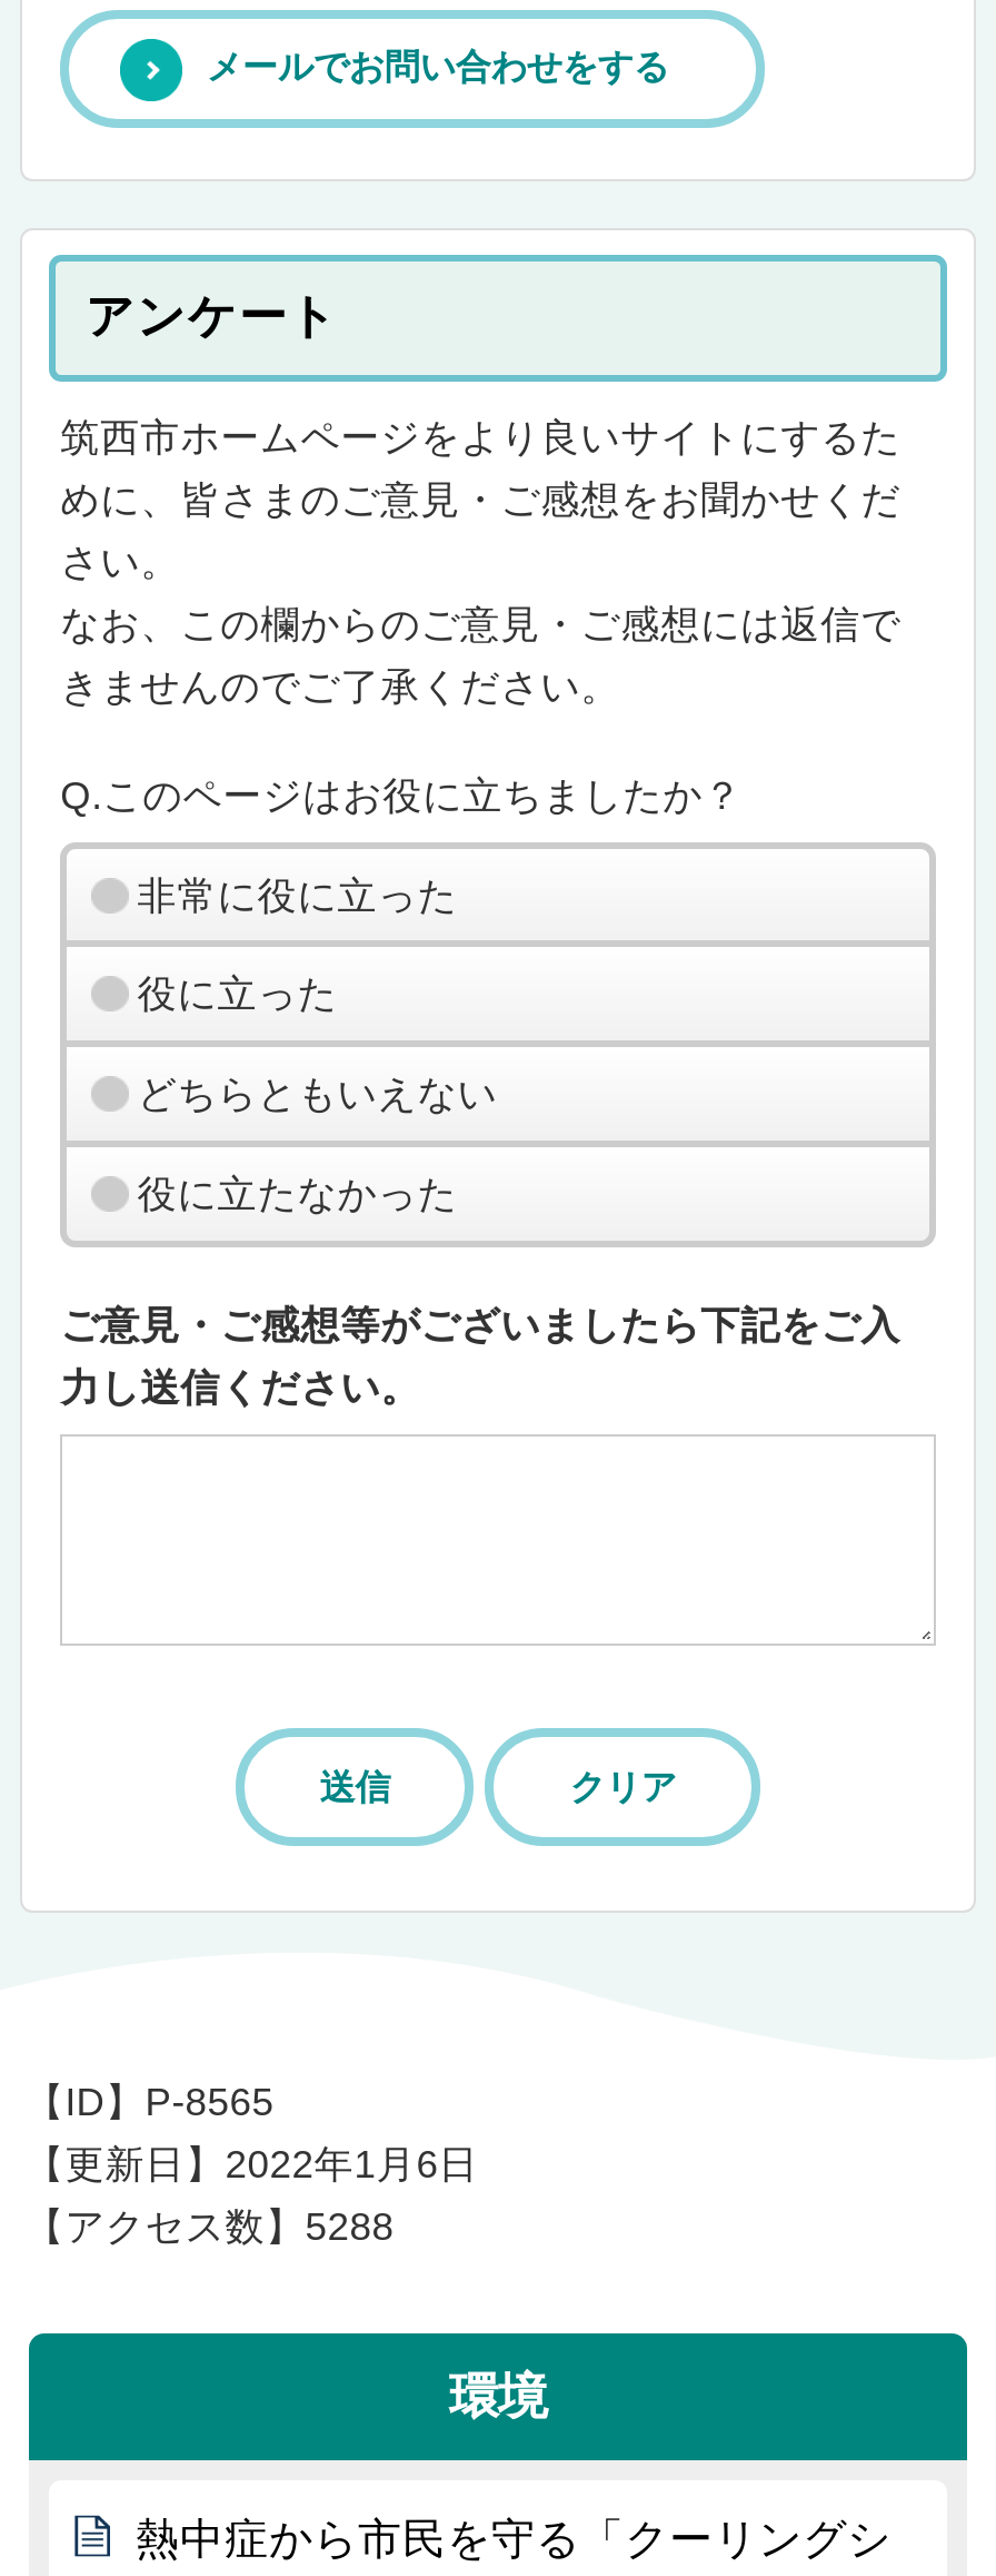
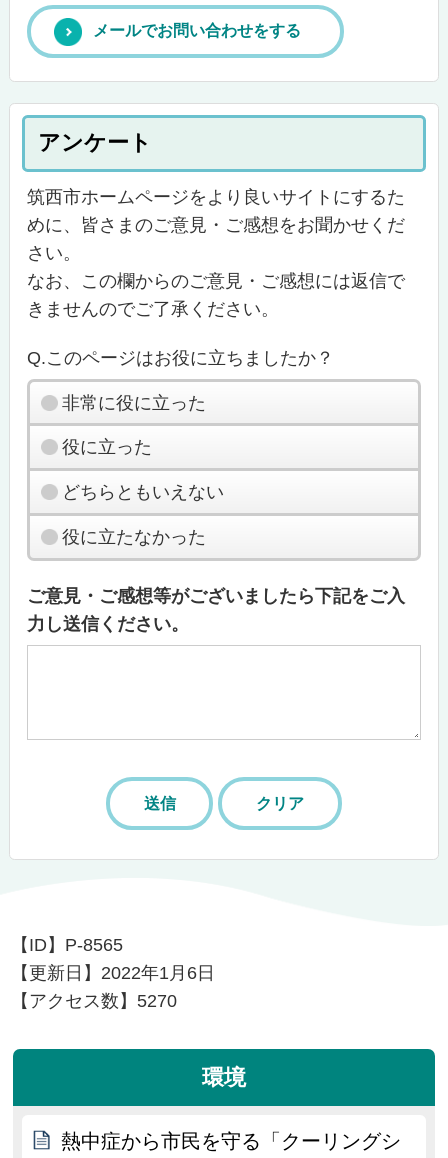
- 【アクセス数】5288
+ 【アクセス数】5270
